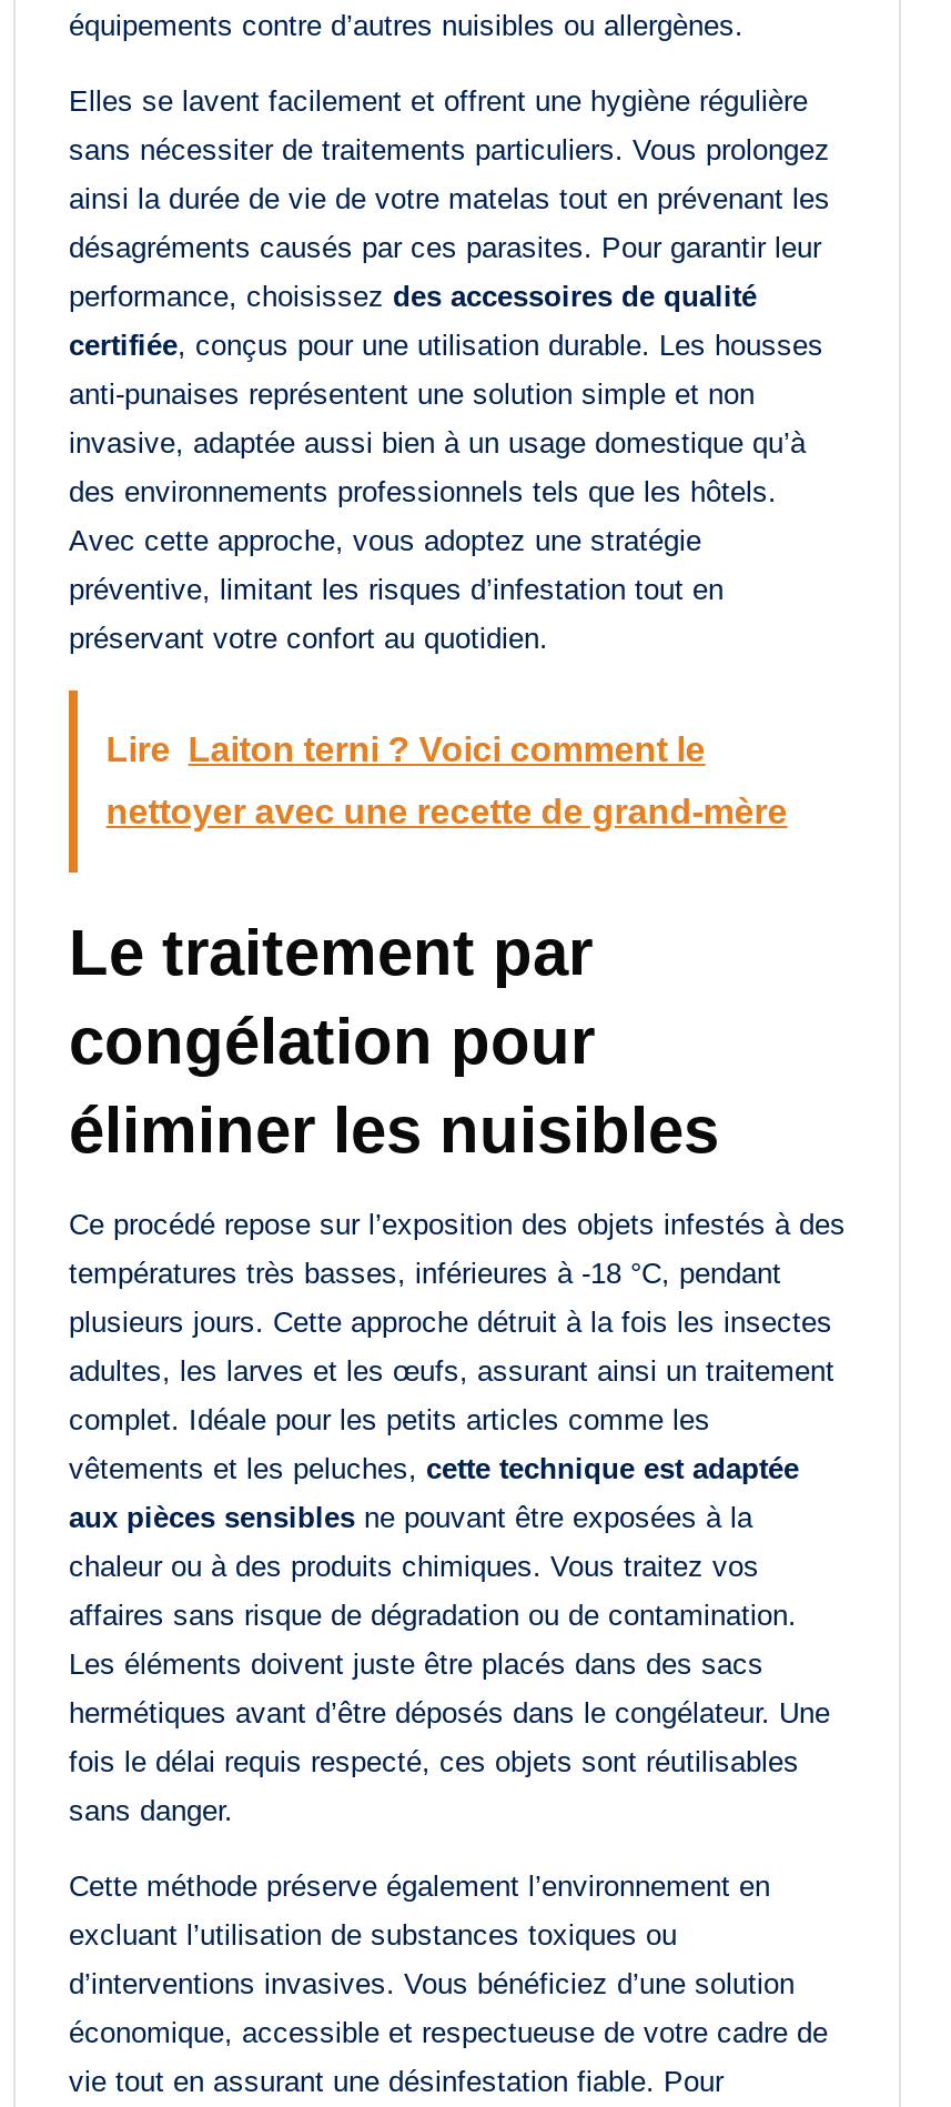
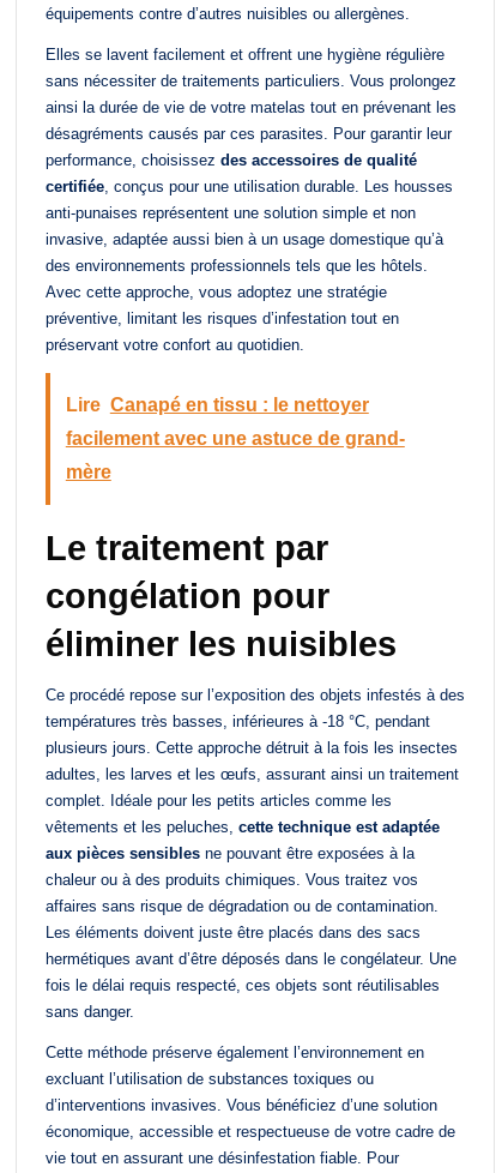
- Lire Laiton terni ? Voici comment le
- nettoyer avec une recette de grand-mère
+ Lire Canapé en tissu : le nettoyer
+ facilement avec une astuce de grand-
+ mère
